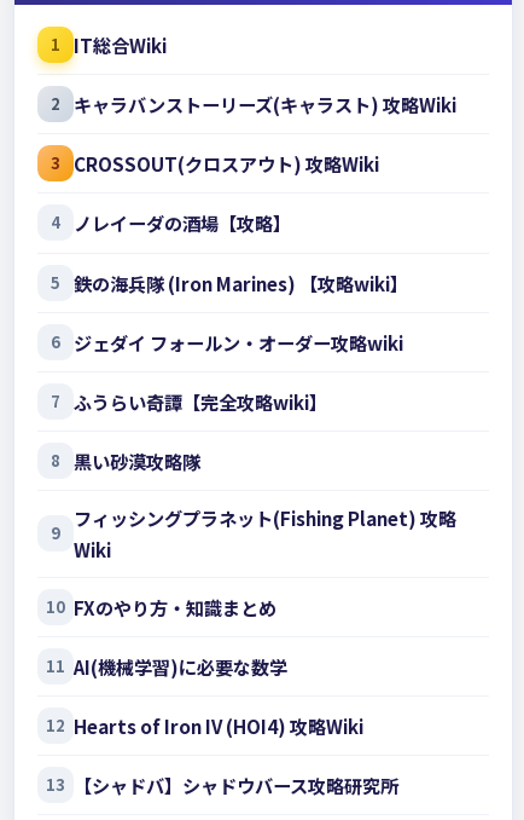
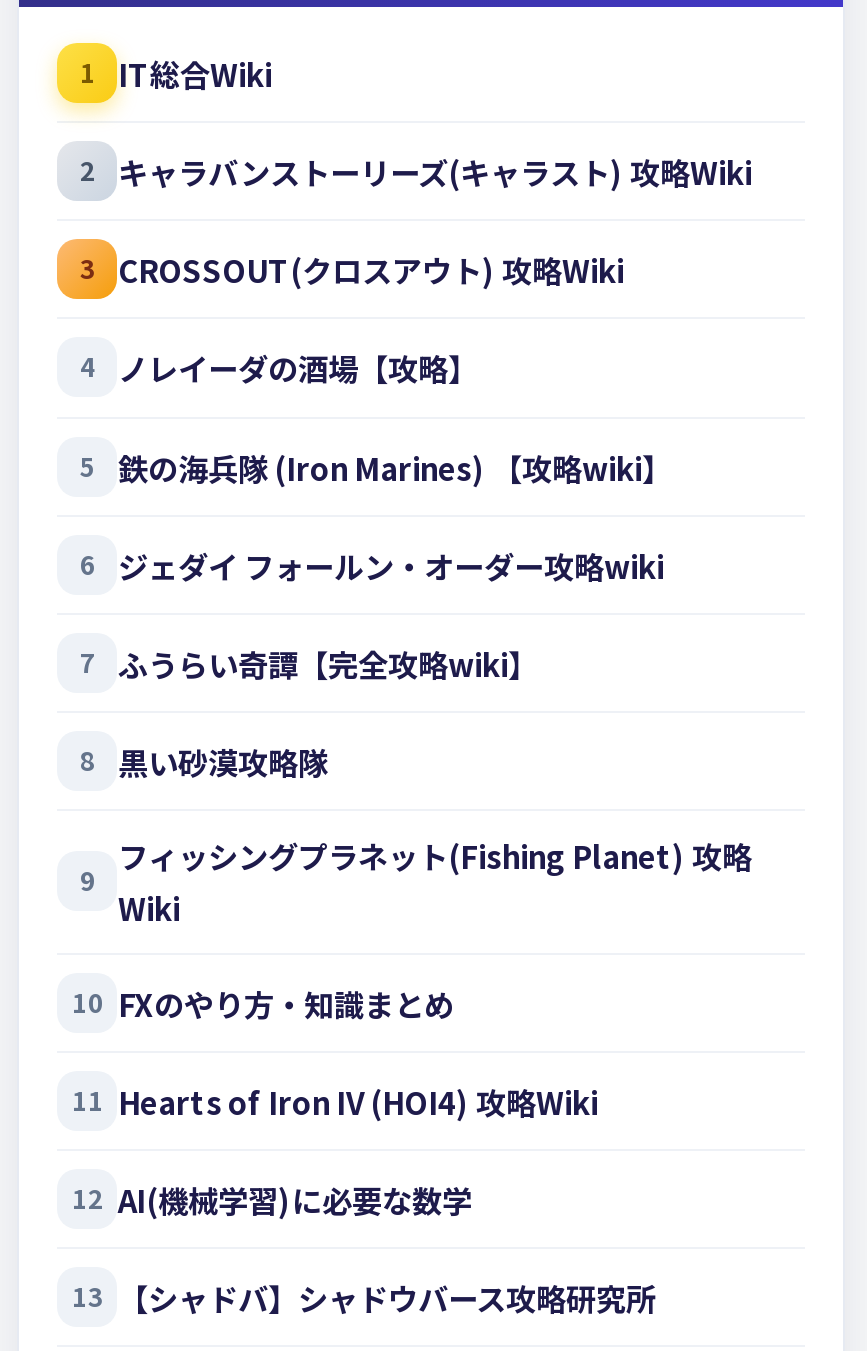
- 11 AI(機械学習)に必要な数学
+ 11 Hearts of Iron IV (HOI4) 攻略Wiki

- 12 Hearts of Iron IV (HOI4) 攻略Wiki
+ 12 AI(機械学習)に必要な数学
